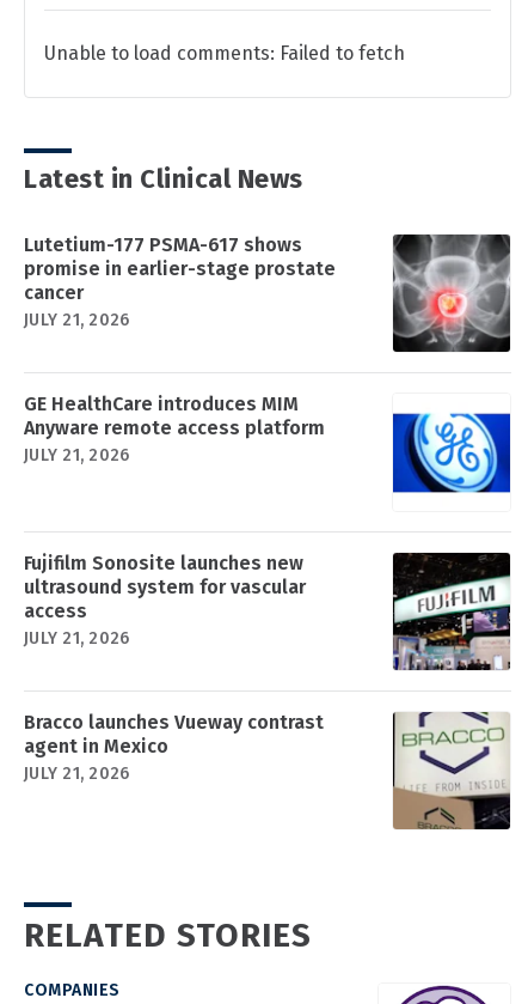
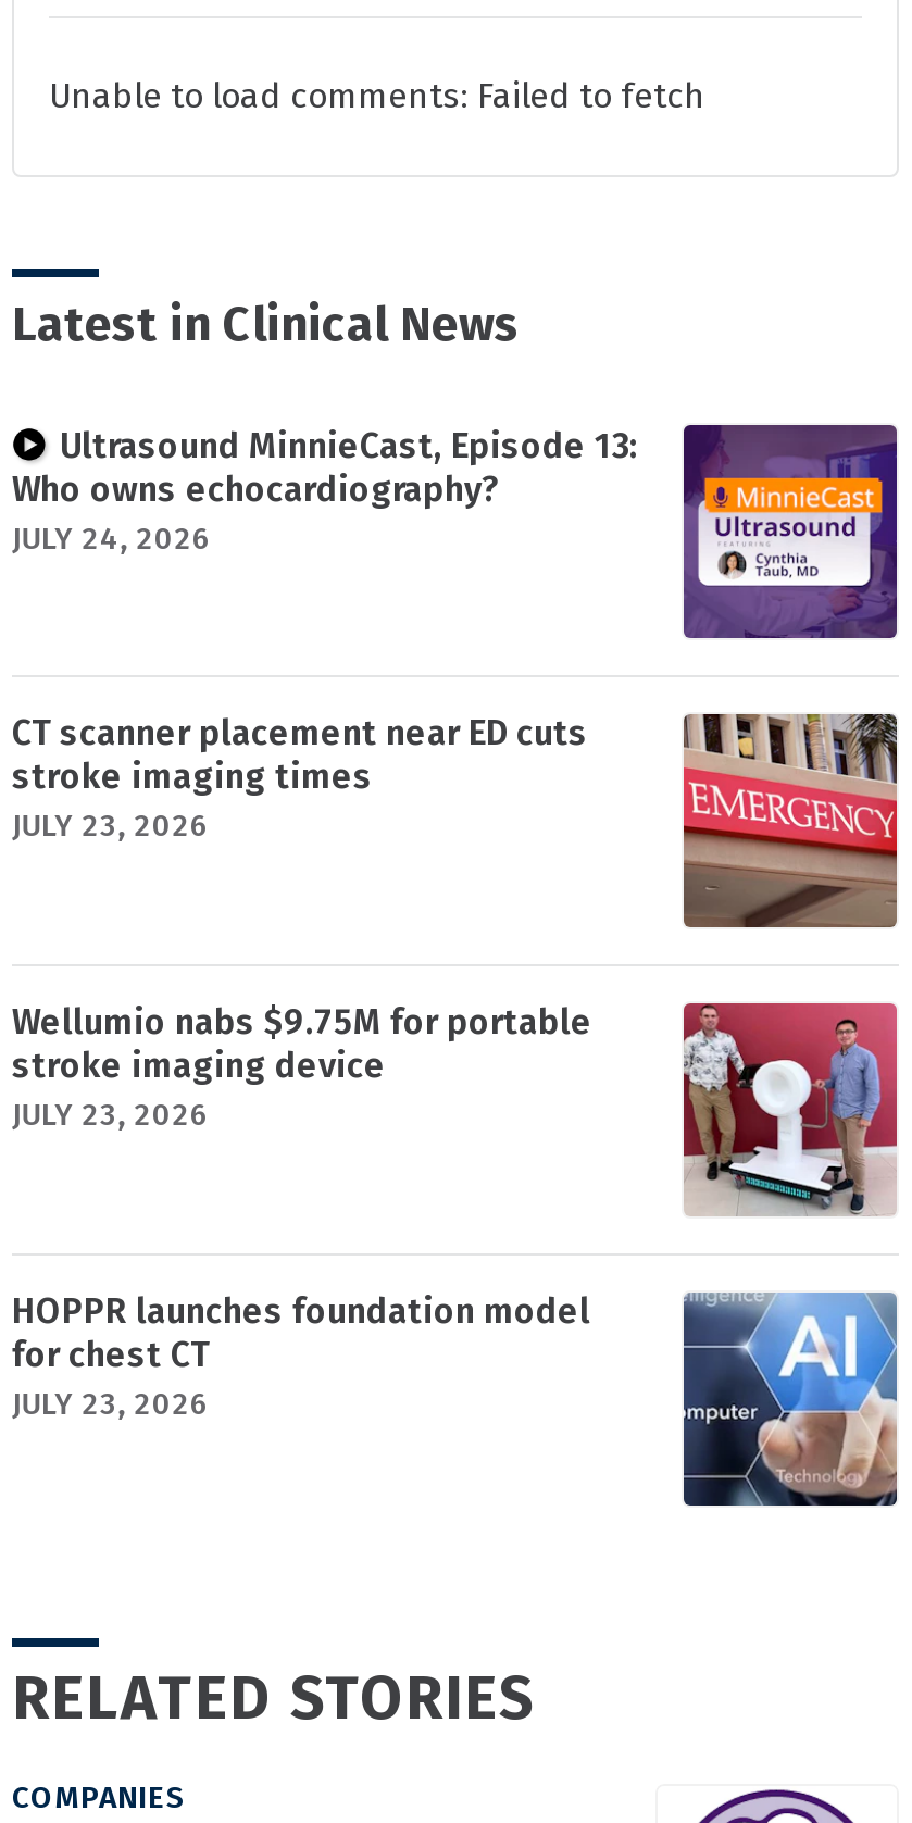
- Lutetium-177 PSMA-617 shows
- promise in earlier-stage prostate
- cancer
- JULY 21, 2026
+ Ultrasound MinnieCast, Episode 13:
+ Who owns echocardiography?
+ JULY 24, 2026

- [image]
+ [image]

- GE HealthCare introduces MIM
- Anyware remote access platform
- JULY 21, 2026
+ CT scanner placement near ED cuts
+ stroke imaging times
+ JULY 23, 2026

- [image]
+ [image]

- Fujifilm Sonosite launches new
- ultrasound system for vascular
- access
- JULY 21, 2026
+ Wellumio nabs $9.75M for portable
+ stroke imaging device
+ JULY 23, 2026

- [image]
+ [image]

- Bracco launches Vueway contrast
- agent in Mexico
- JULY 21, 2026
+ HOPPR launches foundation model
+ for chest CT
+ JULY 23, 2026

- [image]
+ [image]
